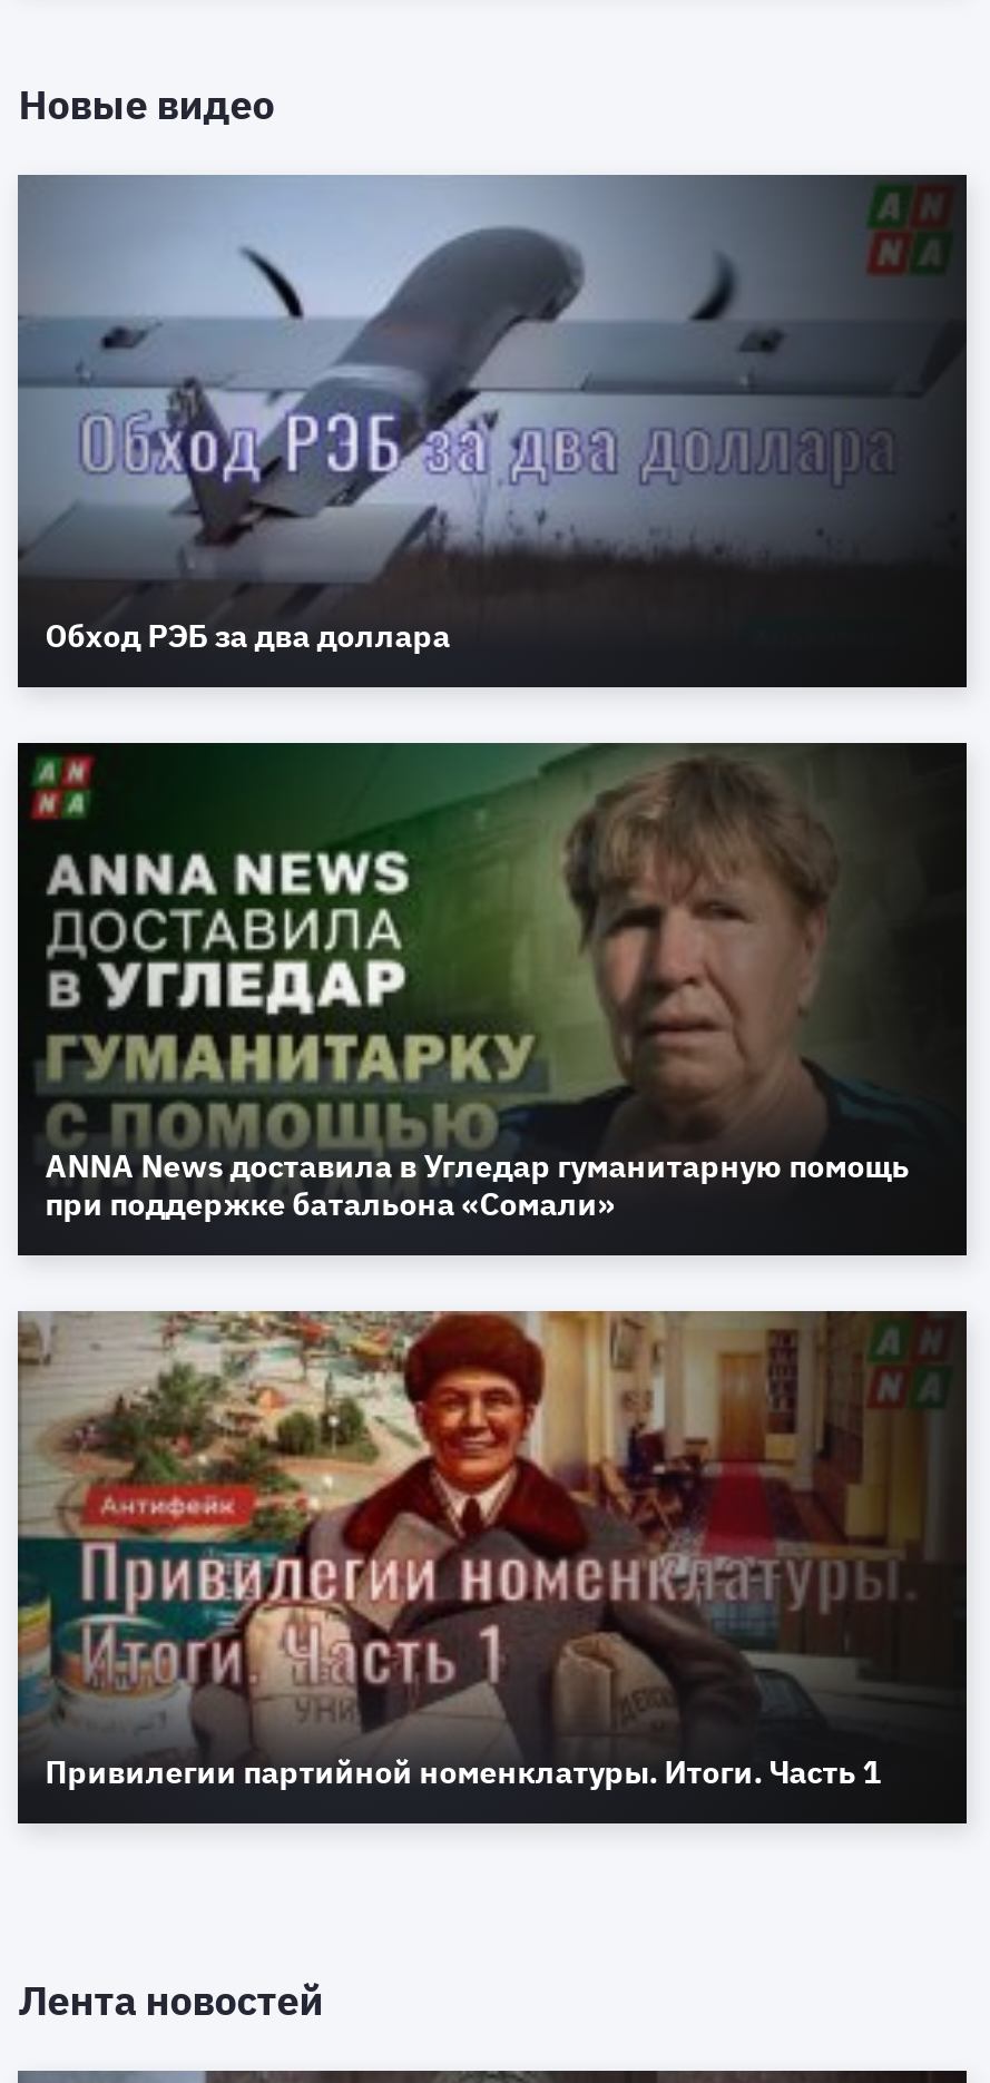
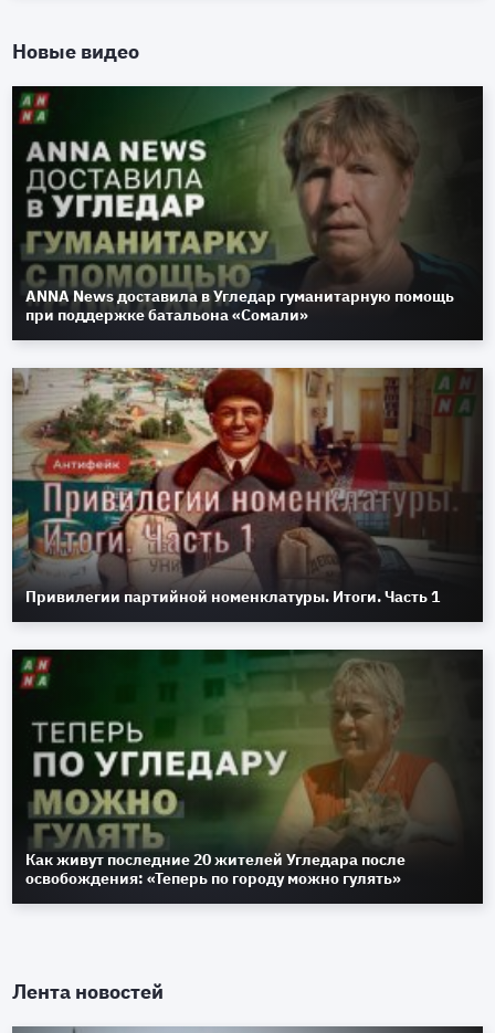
- [image]
- Обход РЭБ за два доллара

moved up: [image] | ANNA News доставила в Угледар гуманитарную помощь | при поддержке батальона «Сомали» | Привилегии партийной номенклатуры. Итоги. Часть 1

+ [image]
+ Как живут последние 20 жителей Угледара после
+ освобождения: «Теперь по городу можно гулять»
